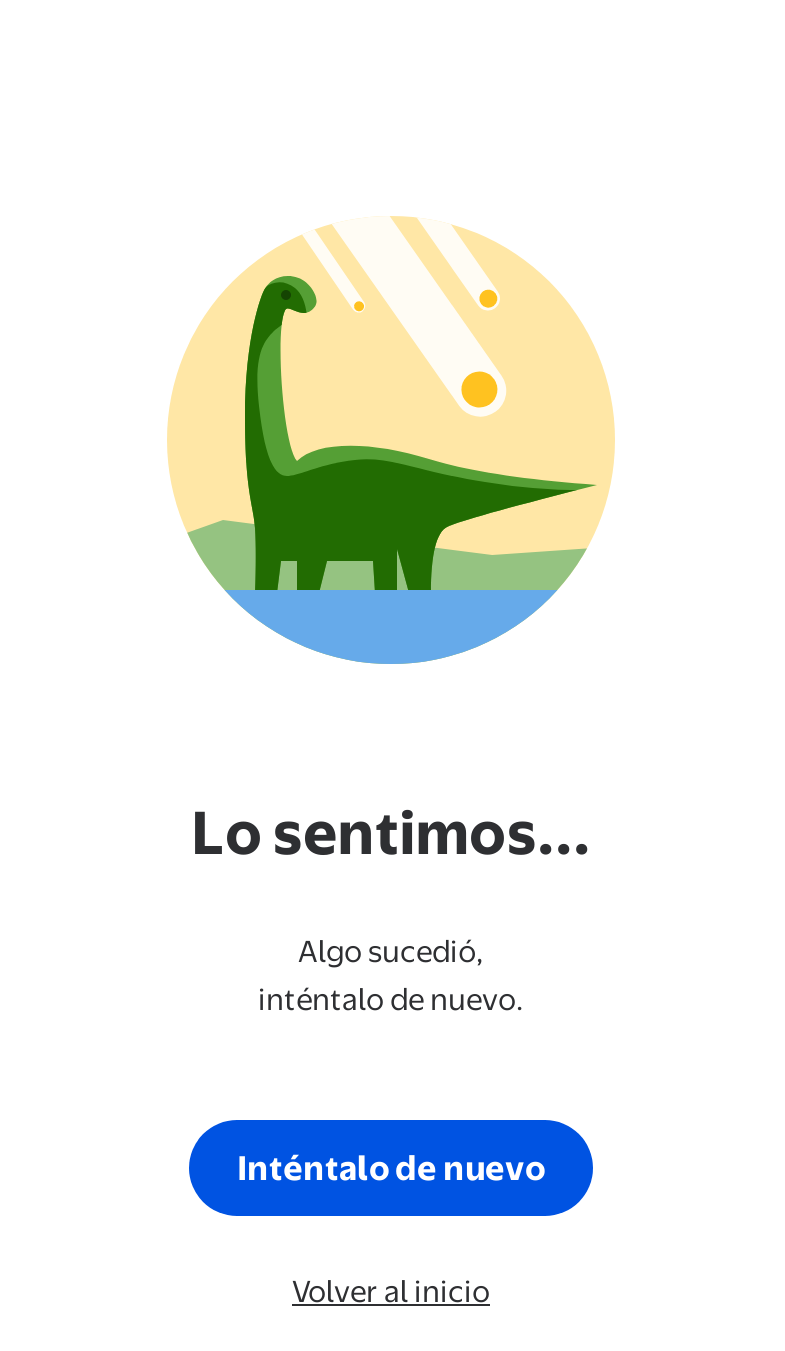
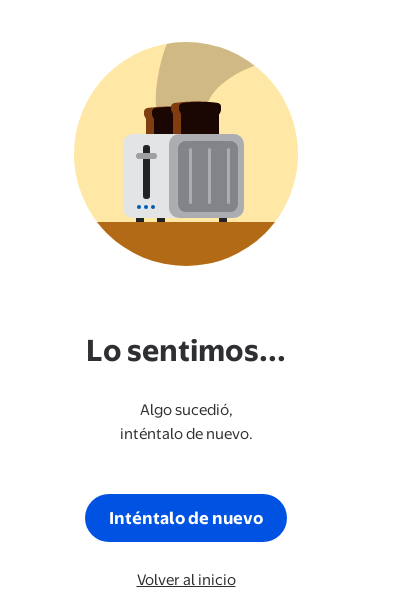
- [image]
+ [image]
